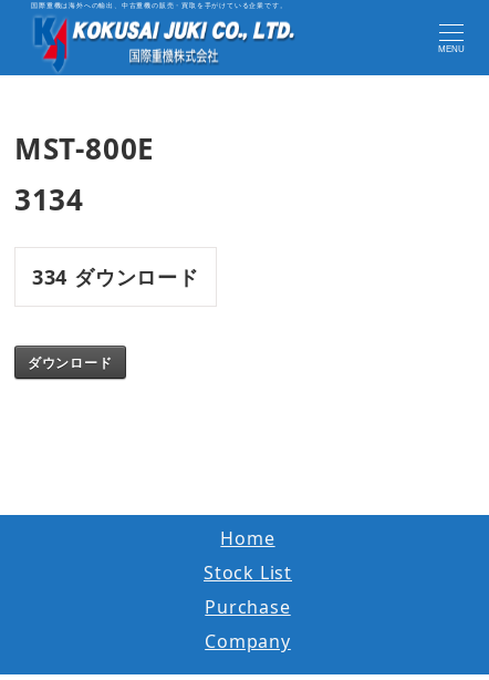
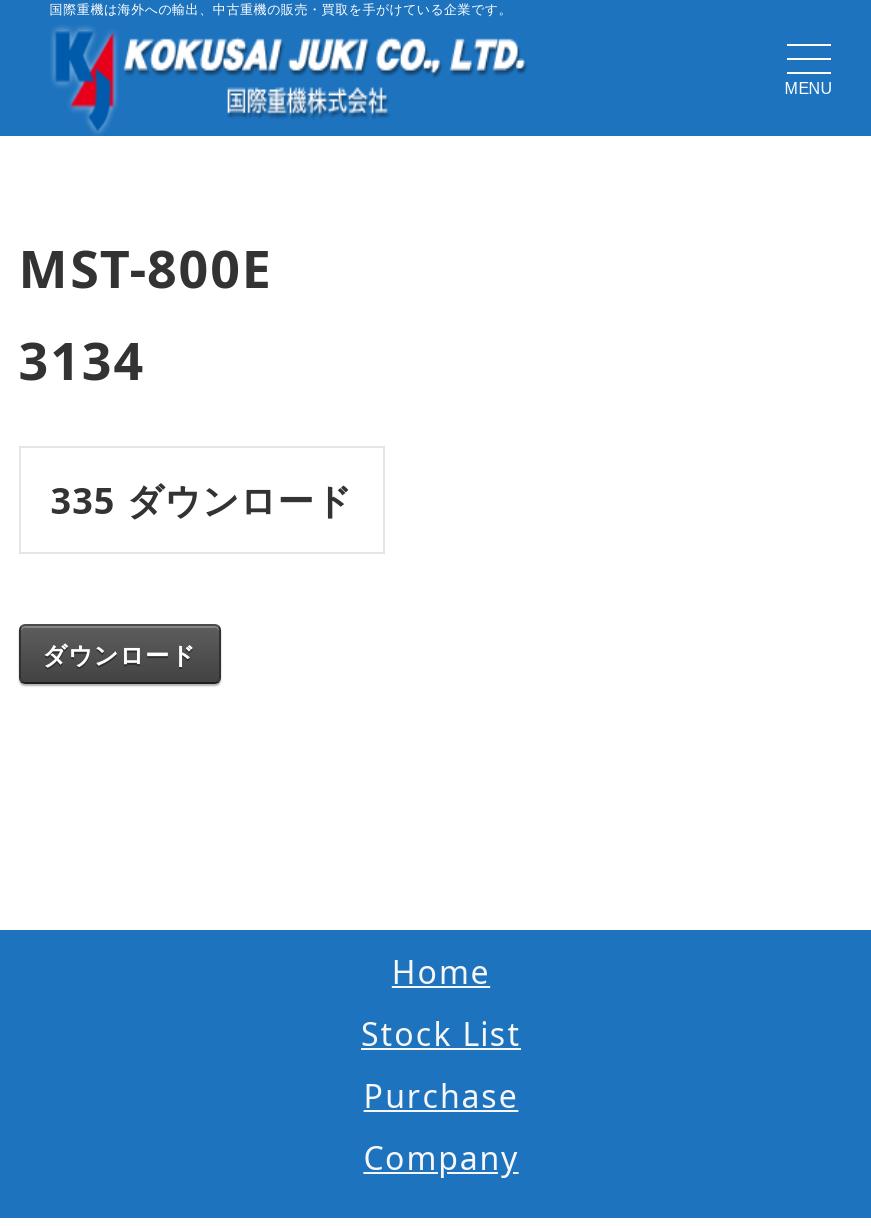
- 334ダウンロード
+ 335ダウンロード
